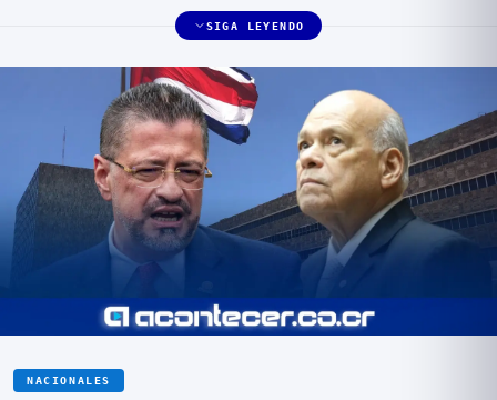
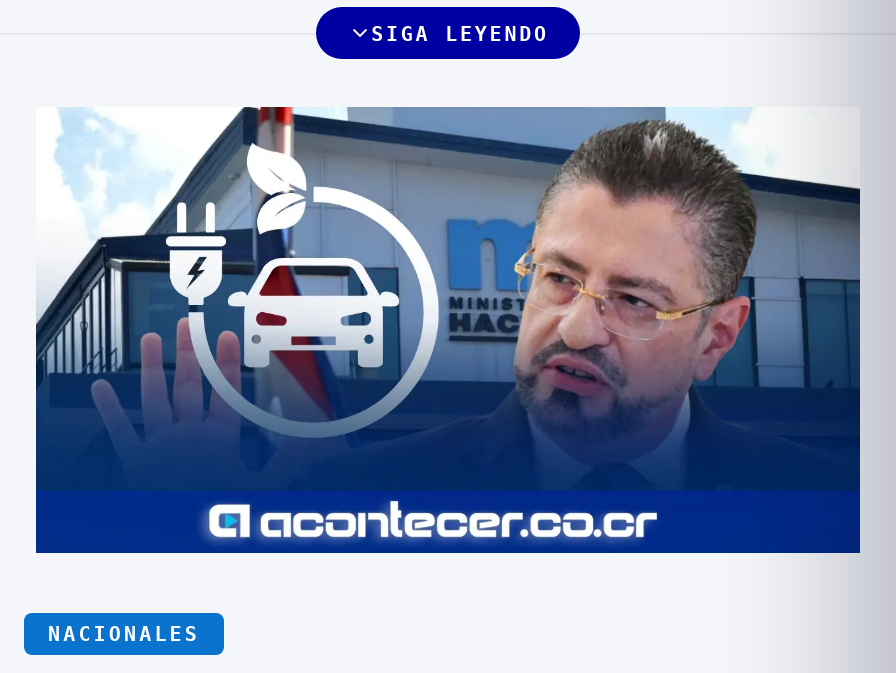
- [image]
+ [image]
